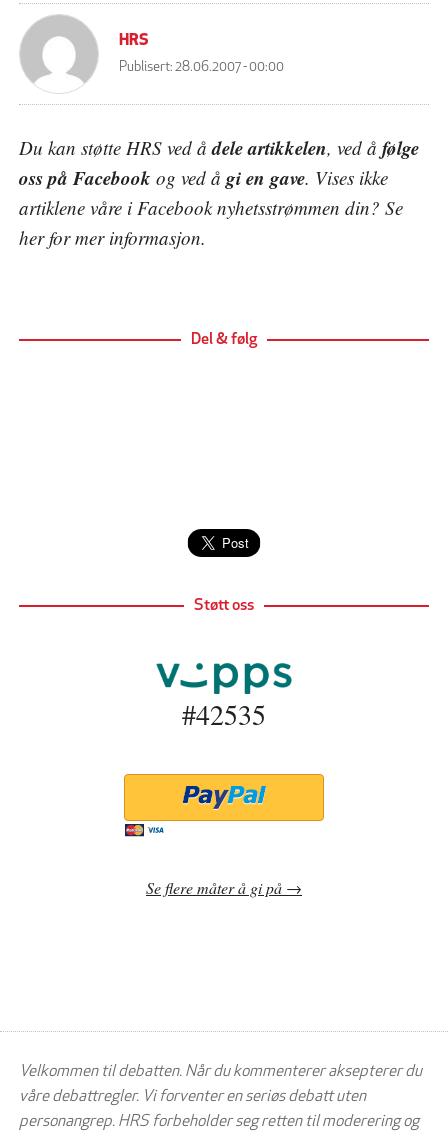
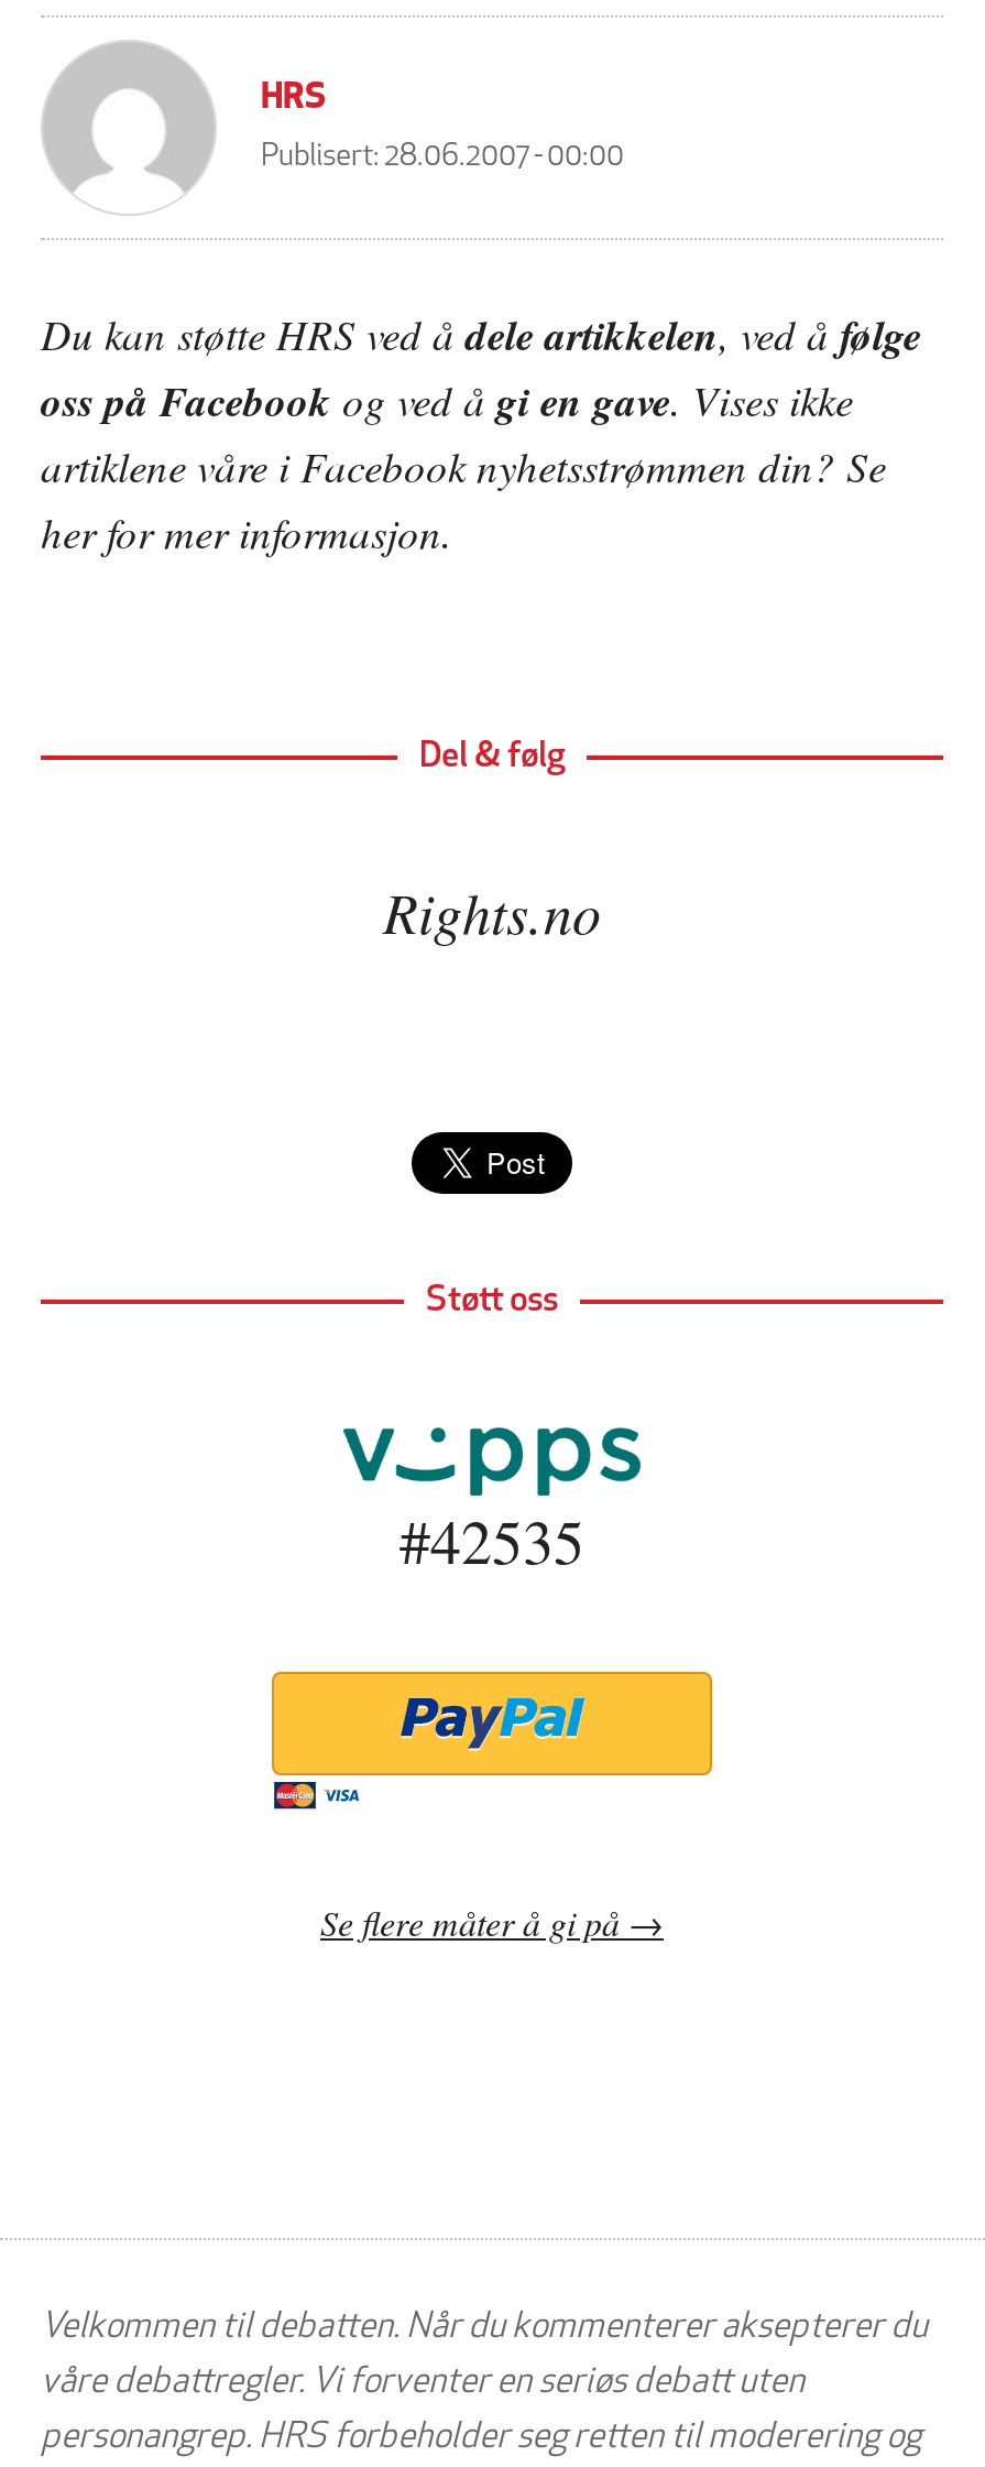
+ Rights.no
